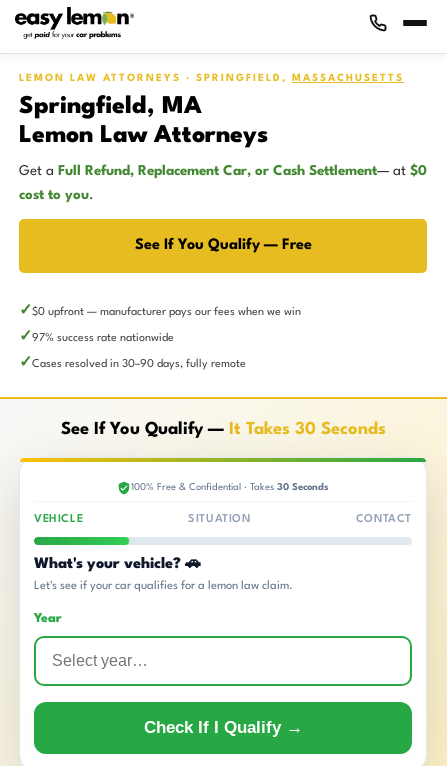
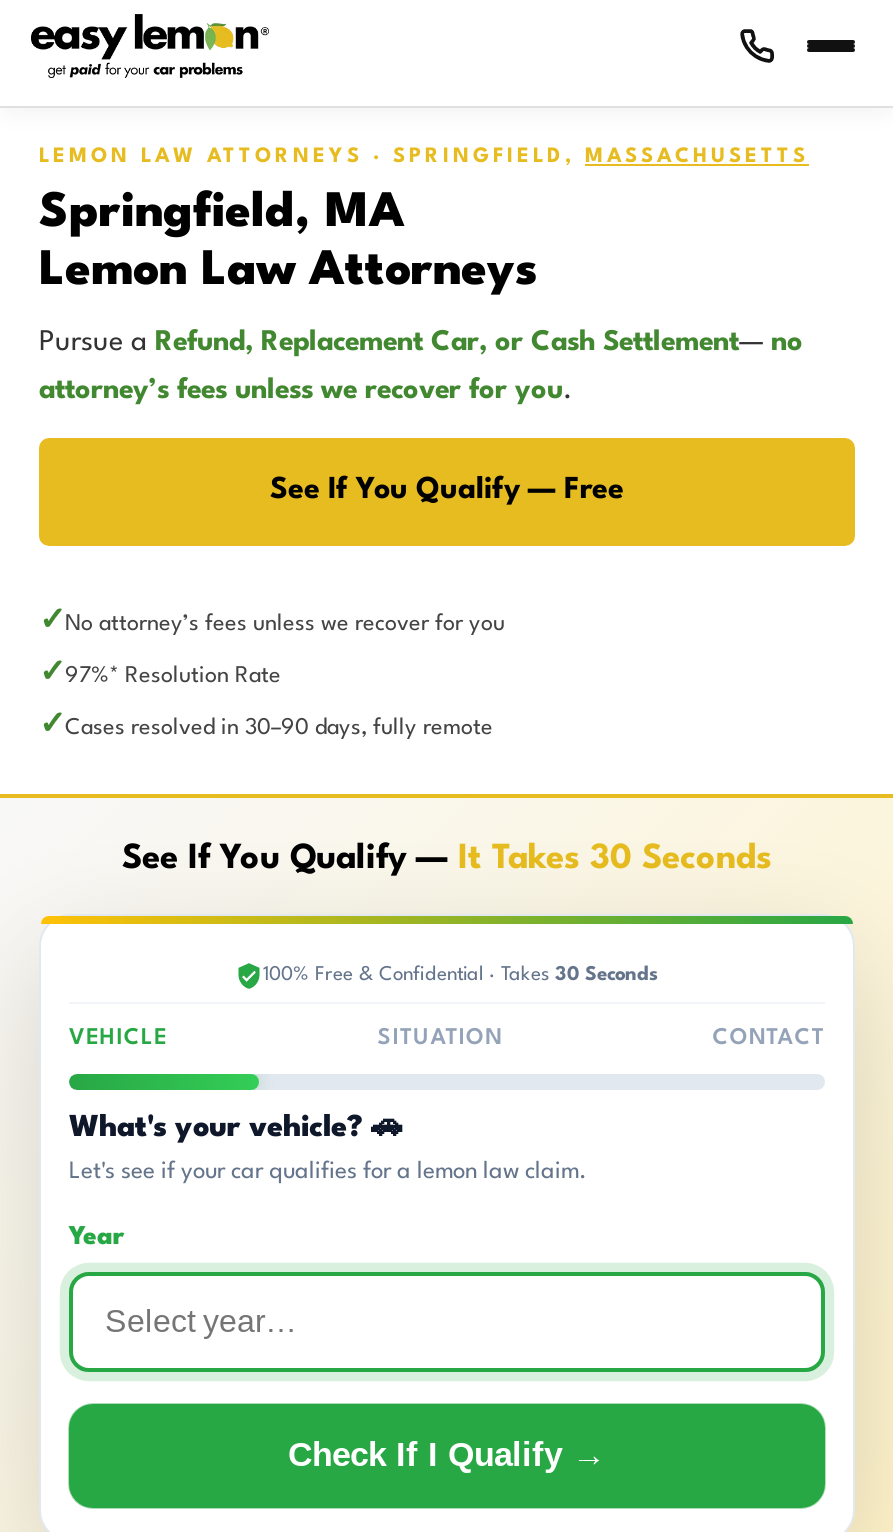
- Get a Full Refund, Replacement Car, or Cash Settlement— at $0
+ Pursue a Refund, Replacement Car, or Cash Settlement— no

- cost to you.
+ attorney’s fees unless we recover for you.

- $0 upfront — manufacturer pays our fees when we win
+ No attorney’s fees unless we recover for you

- 97% success rate nationwide
+ 97%* Resolution Rate
